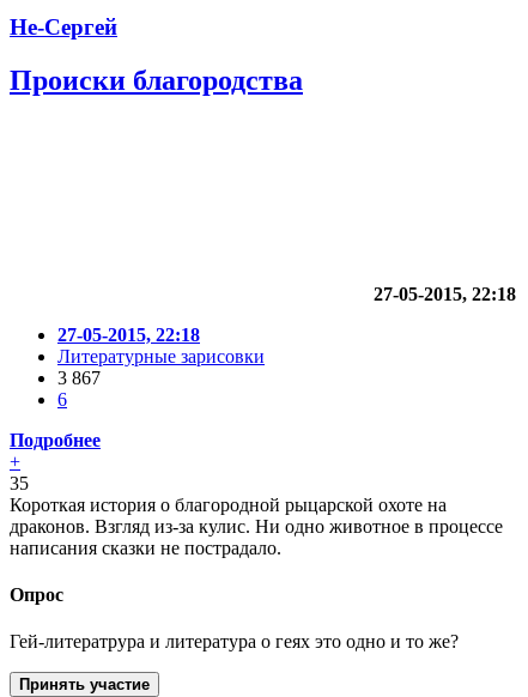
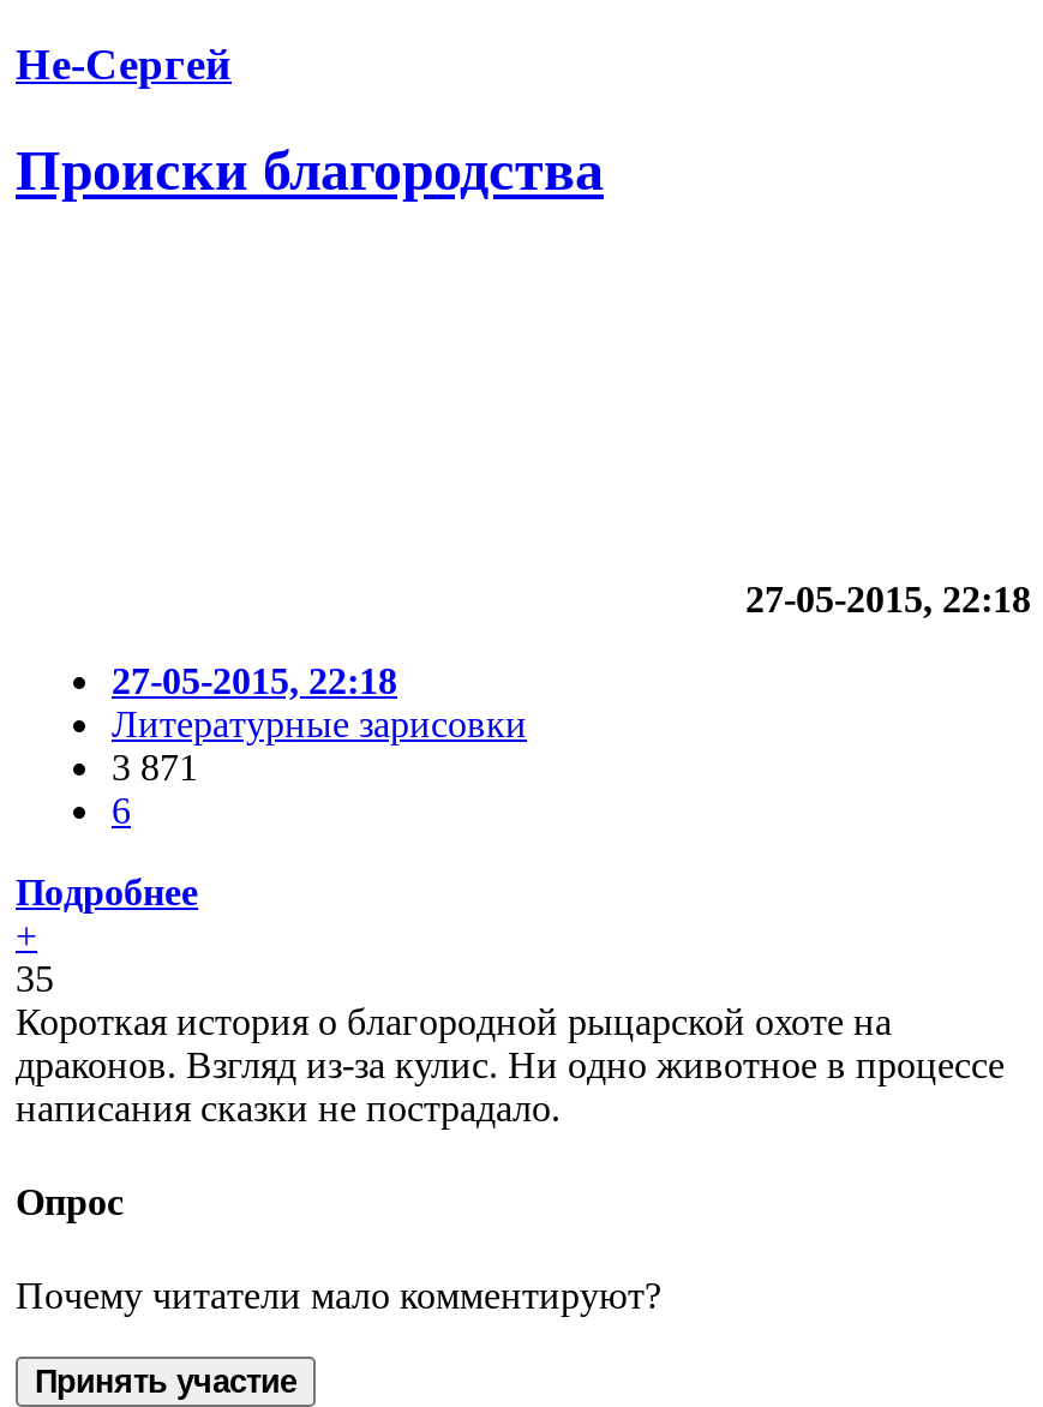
- 3 867
+ 3 871

- Гей-литератрура и литература о геях это одно и то же?
+ Почему читатели мало комментируют?
